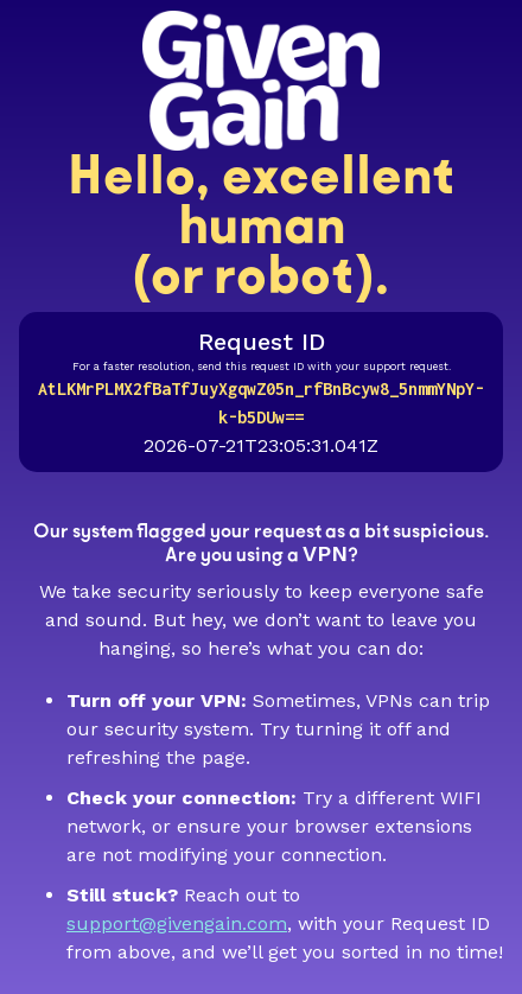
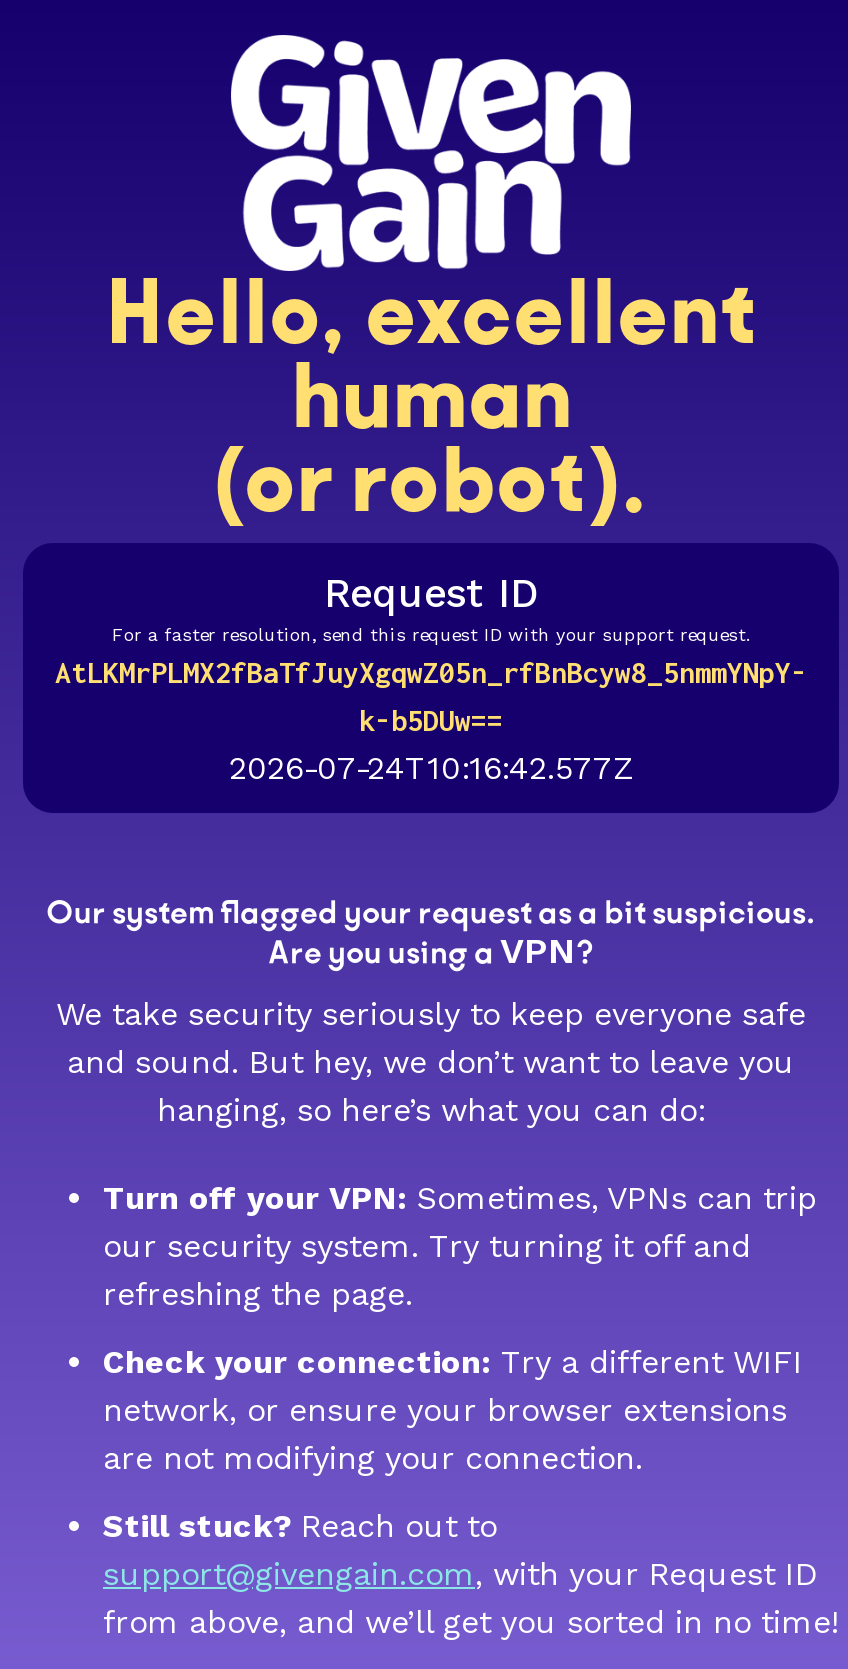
- 2026-07-21T23:05:31.041Z
+ 2026-07-24T10:16:42.577Z
